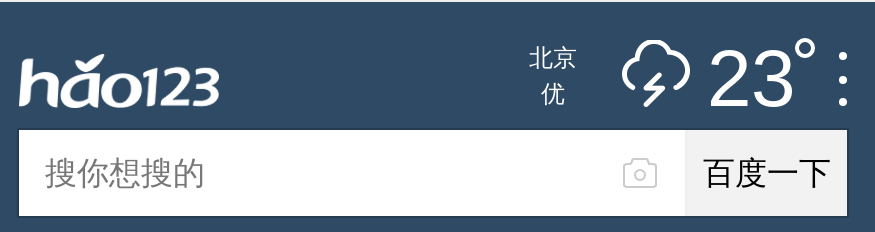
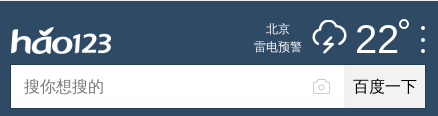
- 23
+ 22

- 优
+ 雷电预警
